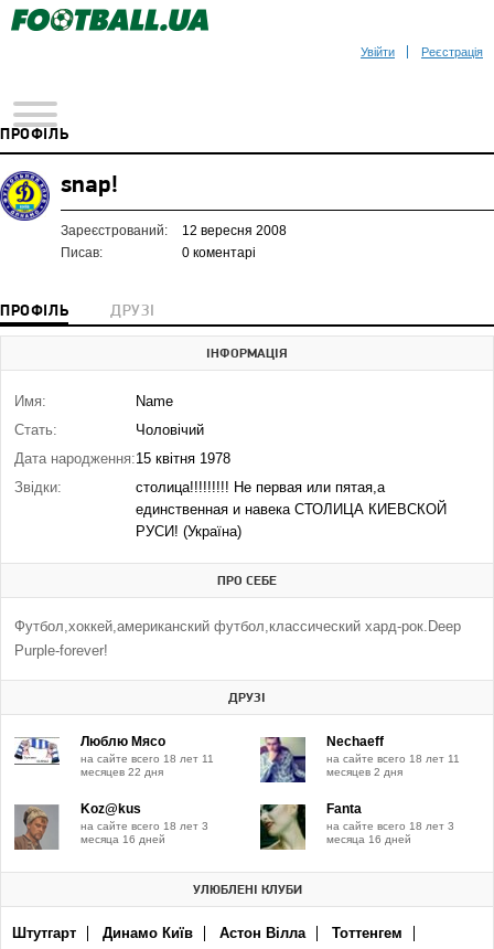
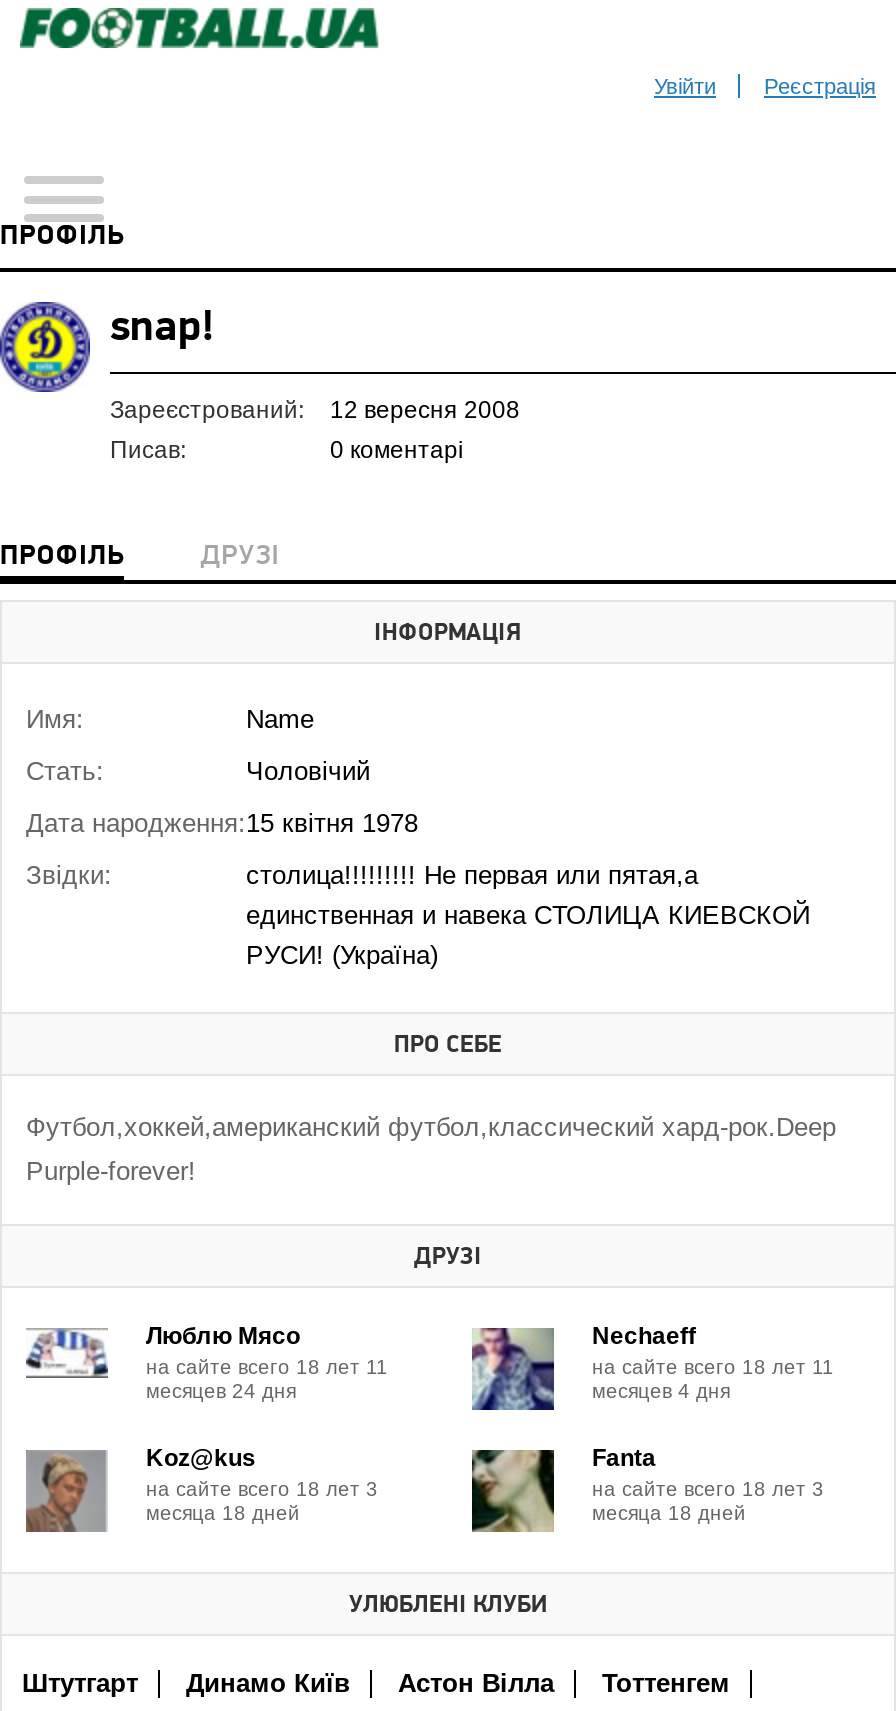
- месяцев 22 дня
+ месяцев 24 дня

- месяцев 2 дня
+ месяцев 4 дня

- месяца 16 дней
+ месяца 18 дней

- месяца 16 дней
+ месяца 18 дней
